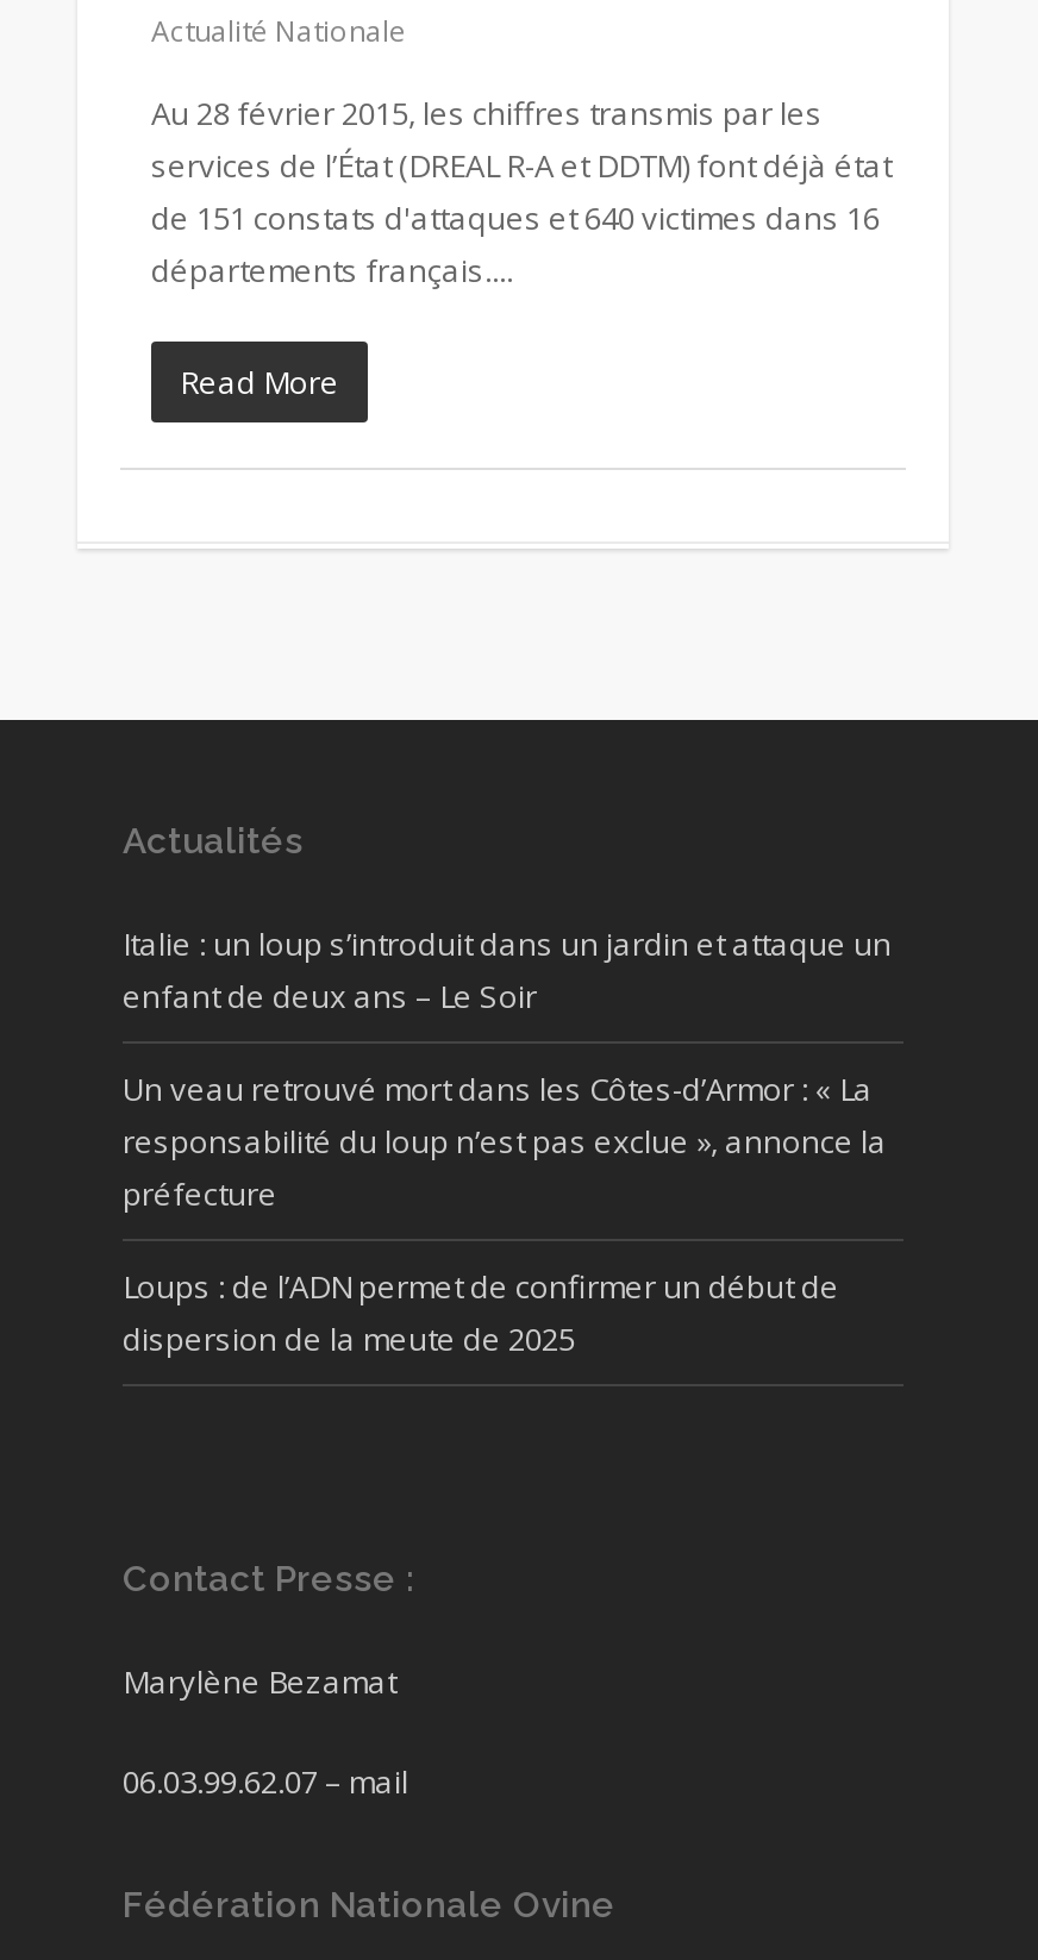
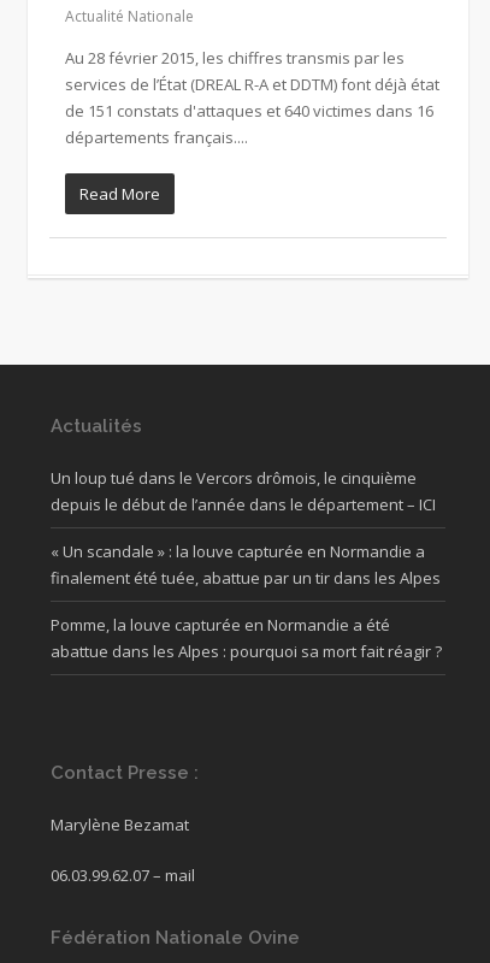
- Italie : un loup s’introduit dans un jardin et attaque un
- enfant de deux ans – Le Soir
+ Un loup tué dans le Vercors drômois, le cinquième
+ depuis le début de l’année dans le département – ICI

- Un veau retrouvé mort dans les Côtes-d’Armor : « La
- responsabilité du loup n’est pas exclue », annonce la
- préfecture
+ « Un scandale » : la louve capturée en Normandie a
+ finalement été tuée, abattue par un tir dans les Alpes

- Loups : de l’ADN permet de confirmer un début de
- dispersion de la meute de 2025
+ Pomme, la louve capturée en Normandie a été
+ abattue dans les Alpes : pourquoi sa mort fait réagir ?
